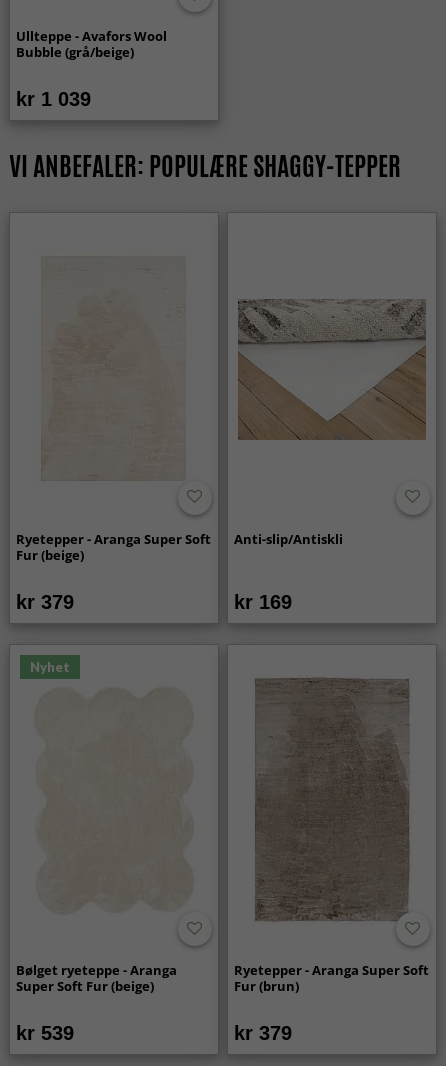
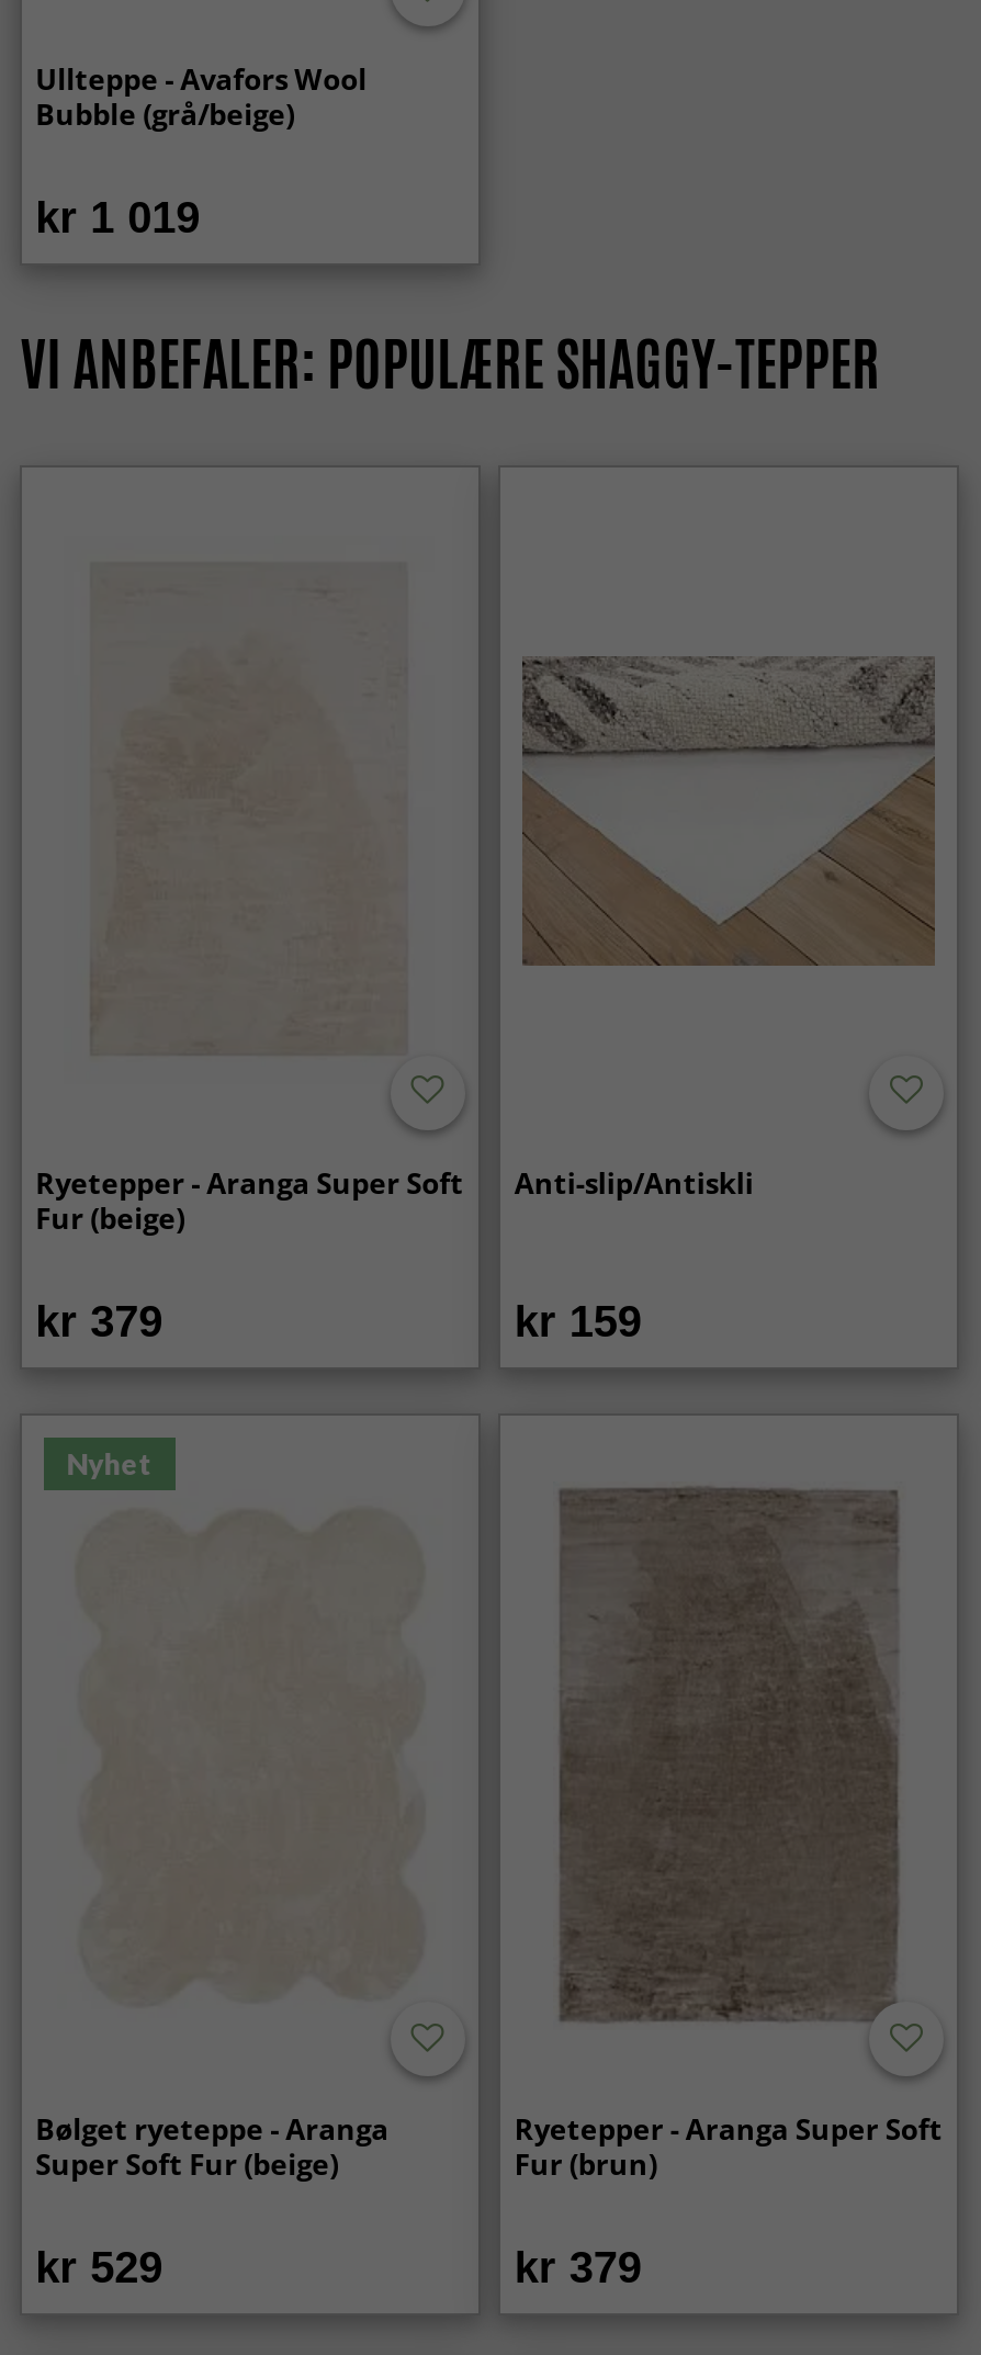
- kr 1 039
+ kr 1 019

- kr 169
+ kr 159

- kr 539
+ kr 529
